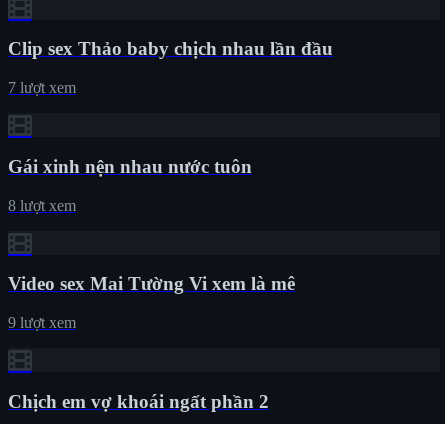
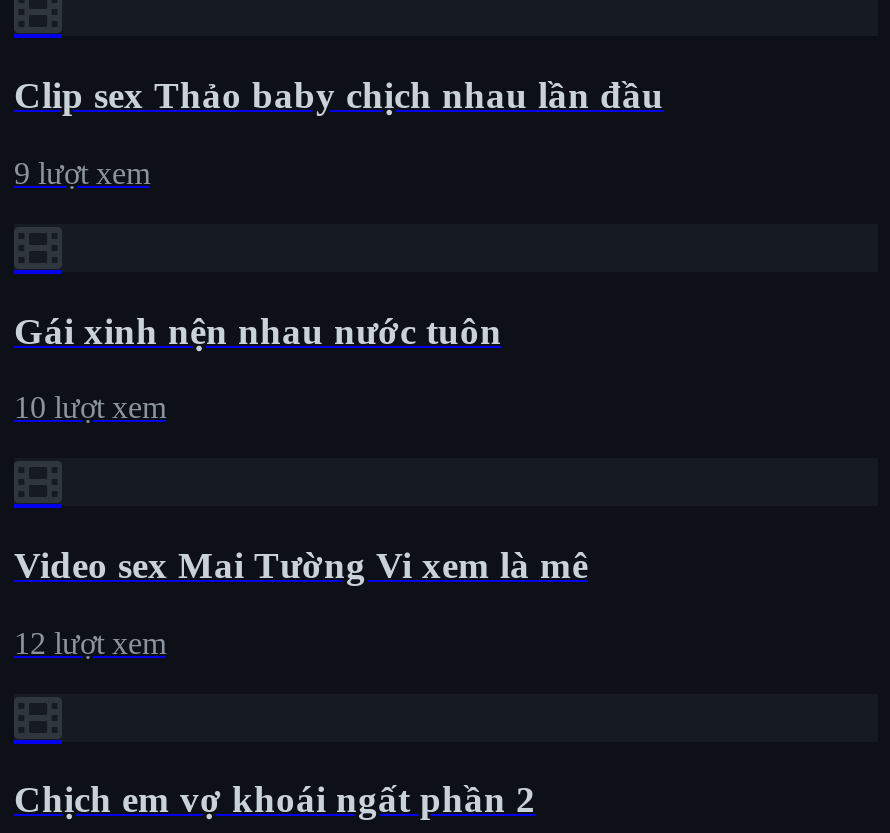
- 7 lượt xem
+ 9 lượt xem

- 8 lượt xem
+ 10 lượt xem

- 9 lượt xem
+ 12 lượt xem
